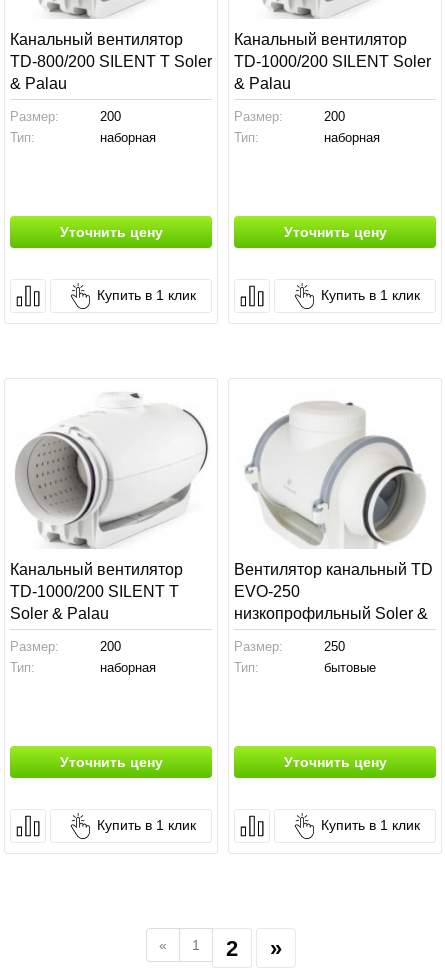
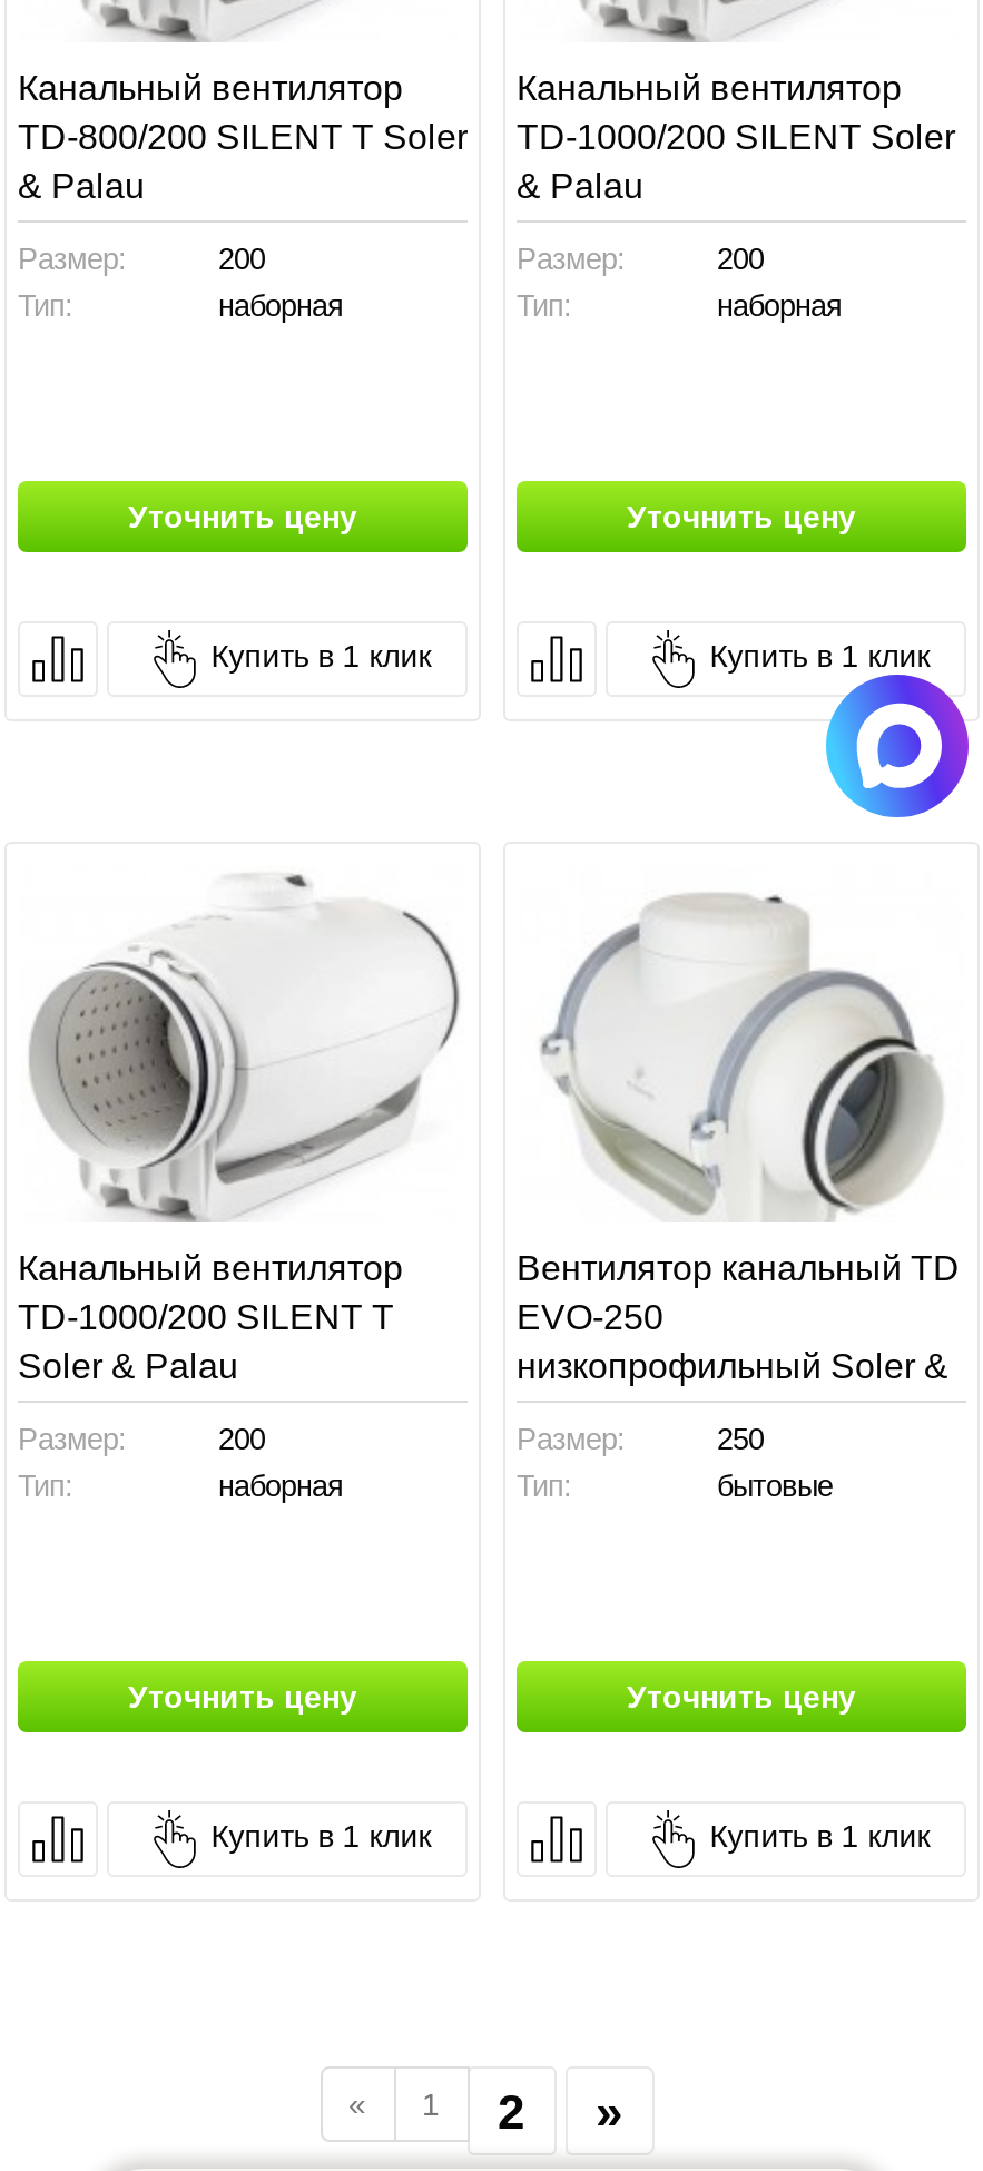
+ [image]
